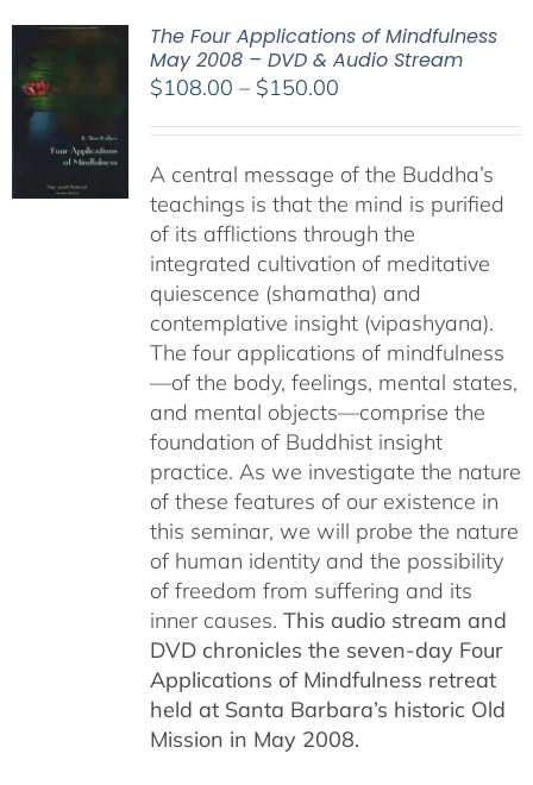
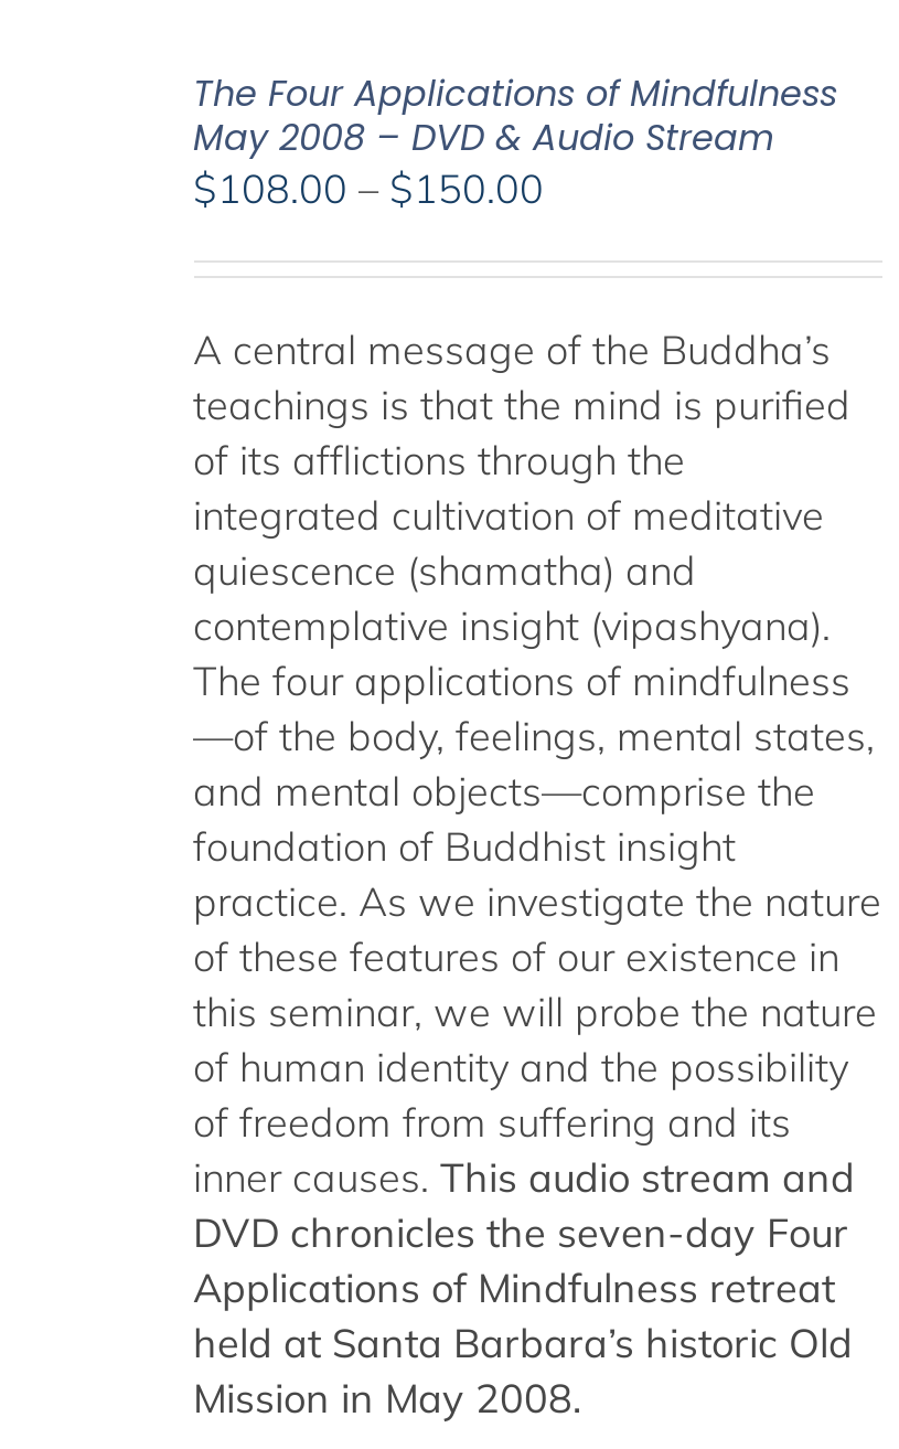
- [image]
